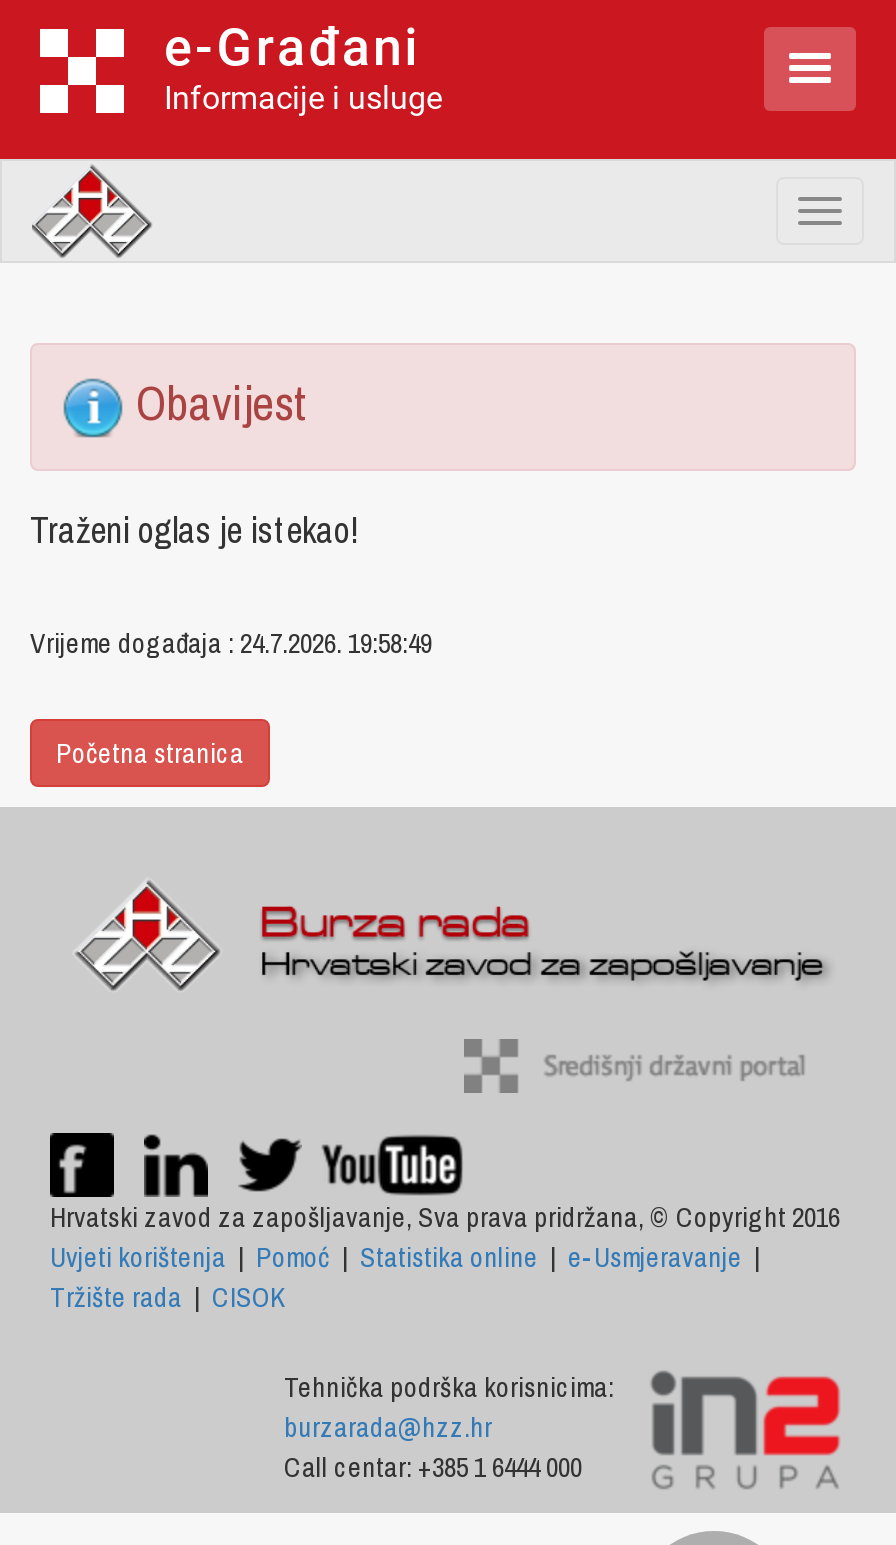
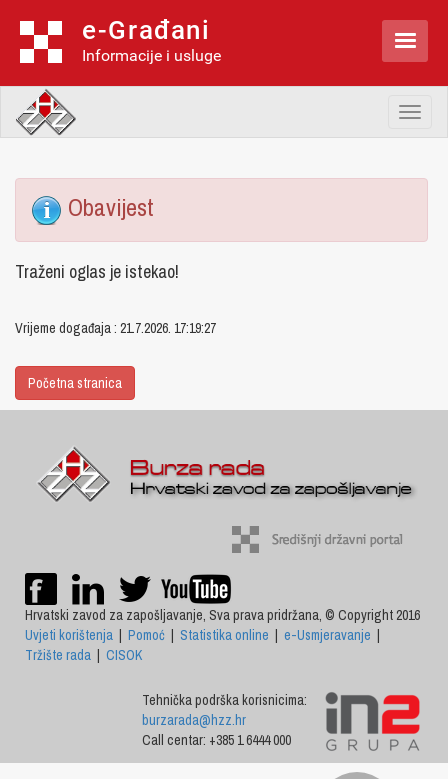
- Vrijeme događaja : 24.7.2026. 19:58:49
+ Vrijeme događaja : 21.7.2026. 17:19:27
